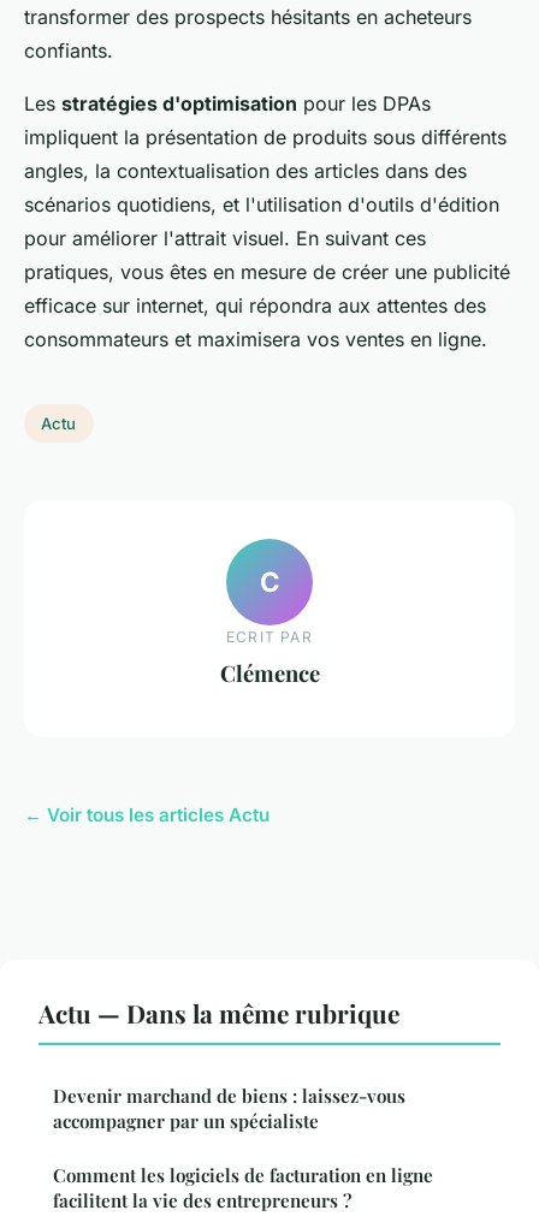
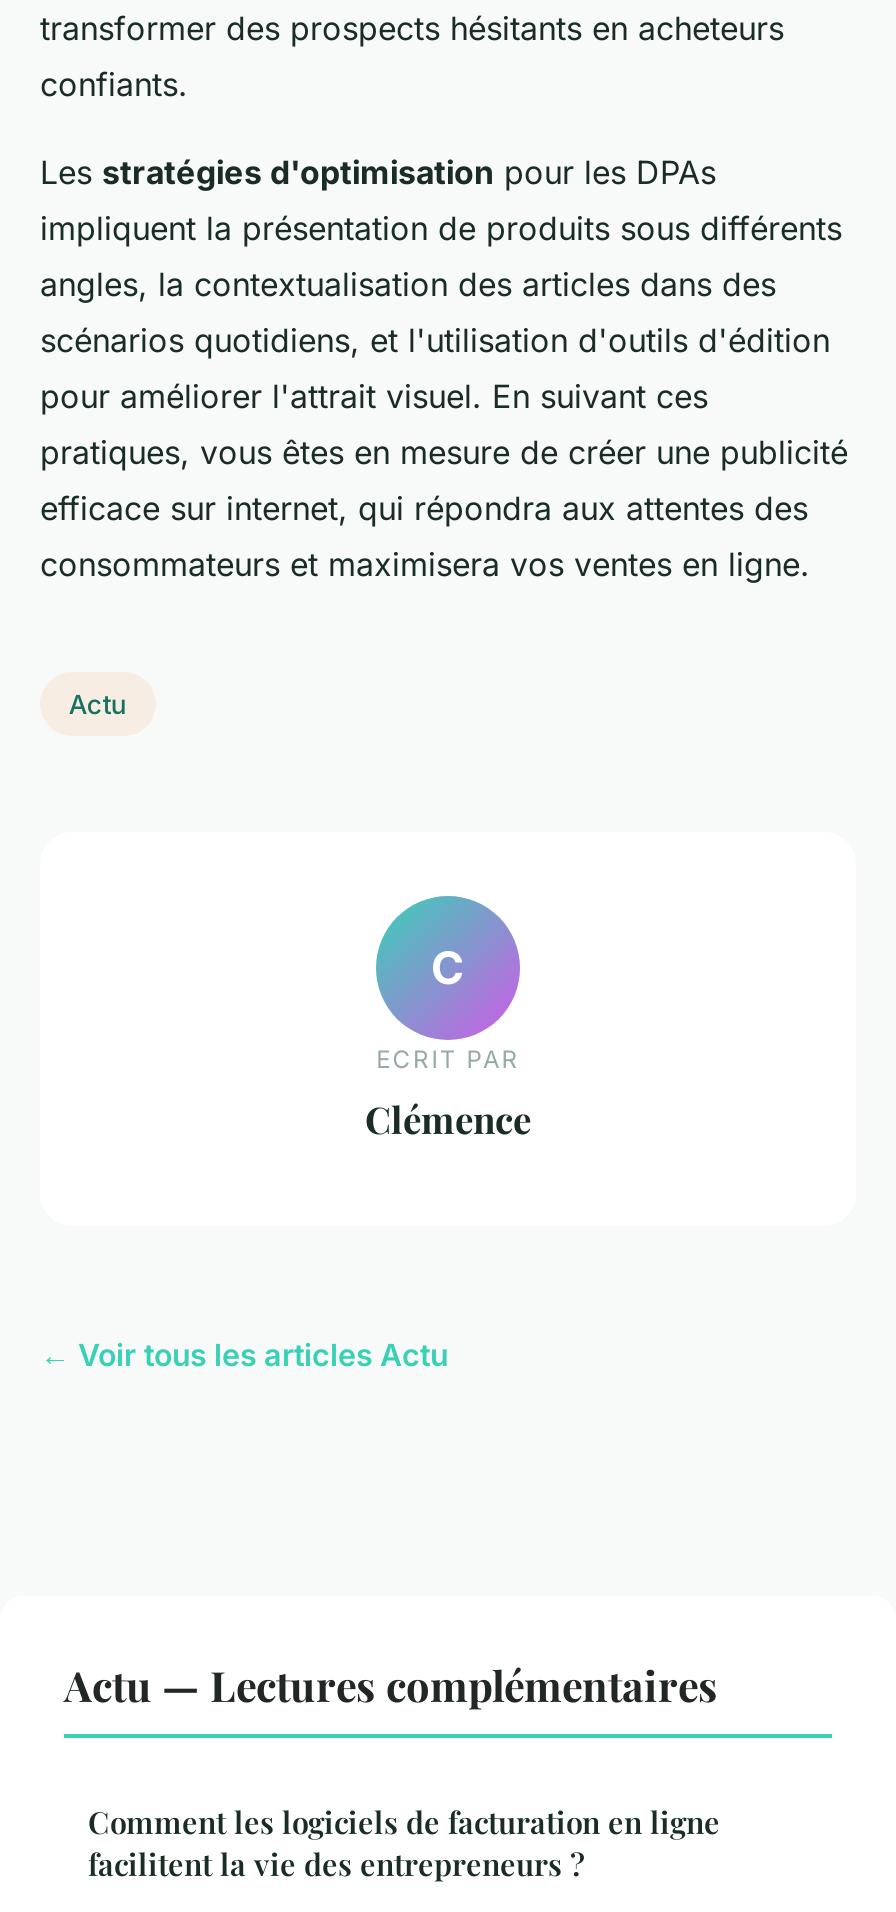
- Actu — Dans la même rubrique
- Devenir marchand de biens : laissez-vous
- accompagner par un spécialiste
+ Actu — Lectures complémentaires
